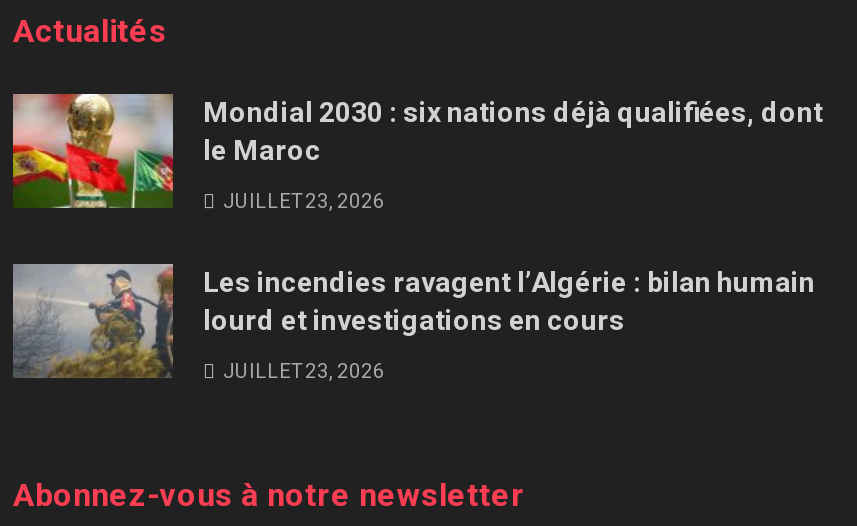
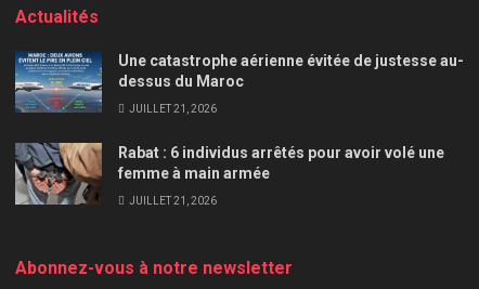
- [image]
- Mondial 2030 : six nations déjà qualifiées, dont
- le Maroc
+ [image]
+ Une catastrophe aérienne évitée de justesse au-
+ dessus du Maroc

- JUILLET 23, 2026
+ JUILLET 21, 2026

- [image]
- Les incendies ravagent l’Algérie : bilan humain
- lourd et investigations en cours
+ [image]
+ Rabat : 6 individus arrêtés pour avoir volé une
+ femme à main armée

- JUILLET 23, 2026
+ JUILLET 21, 2026
